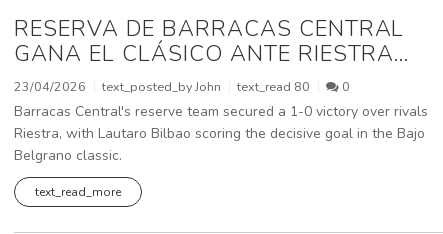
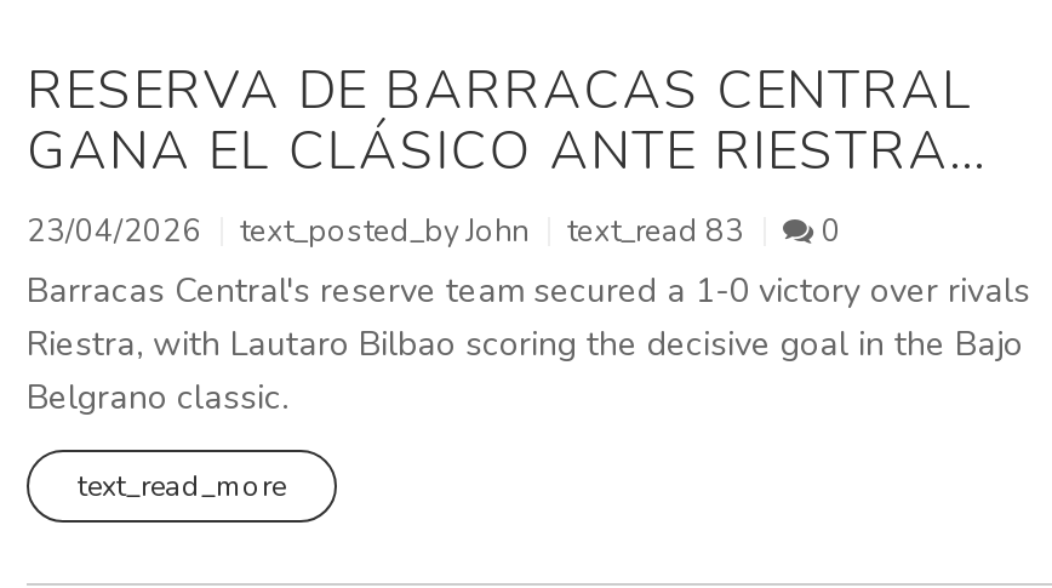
- text_read 80
+ text_read 83
